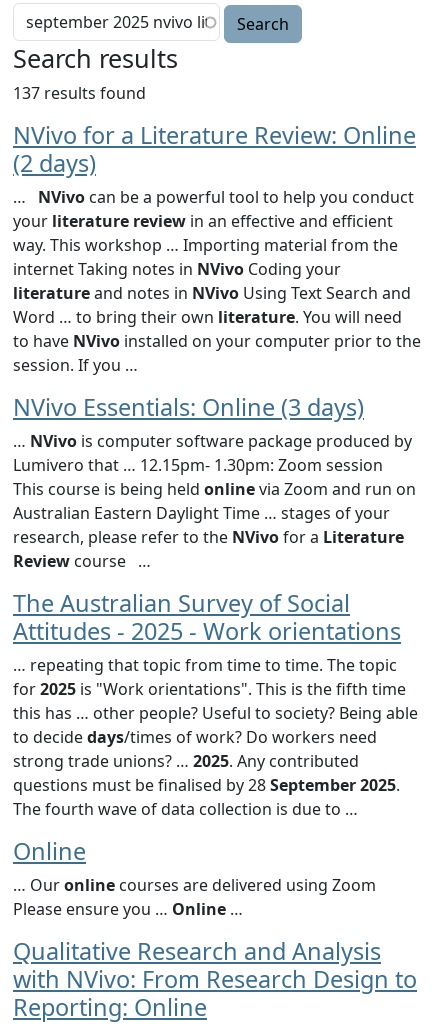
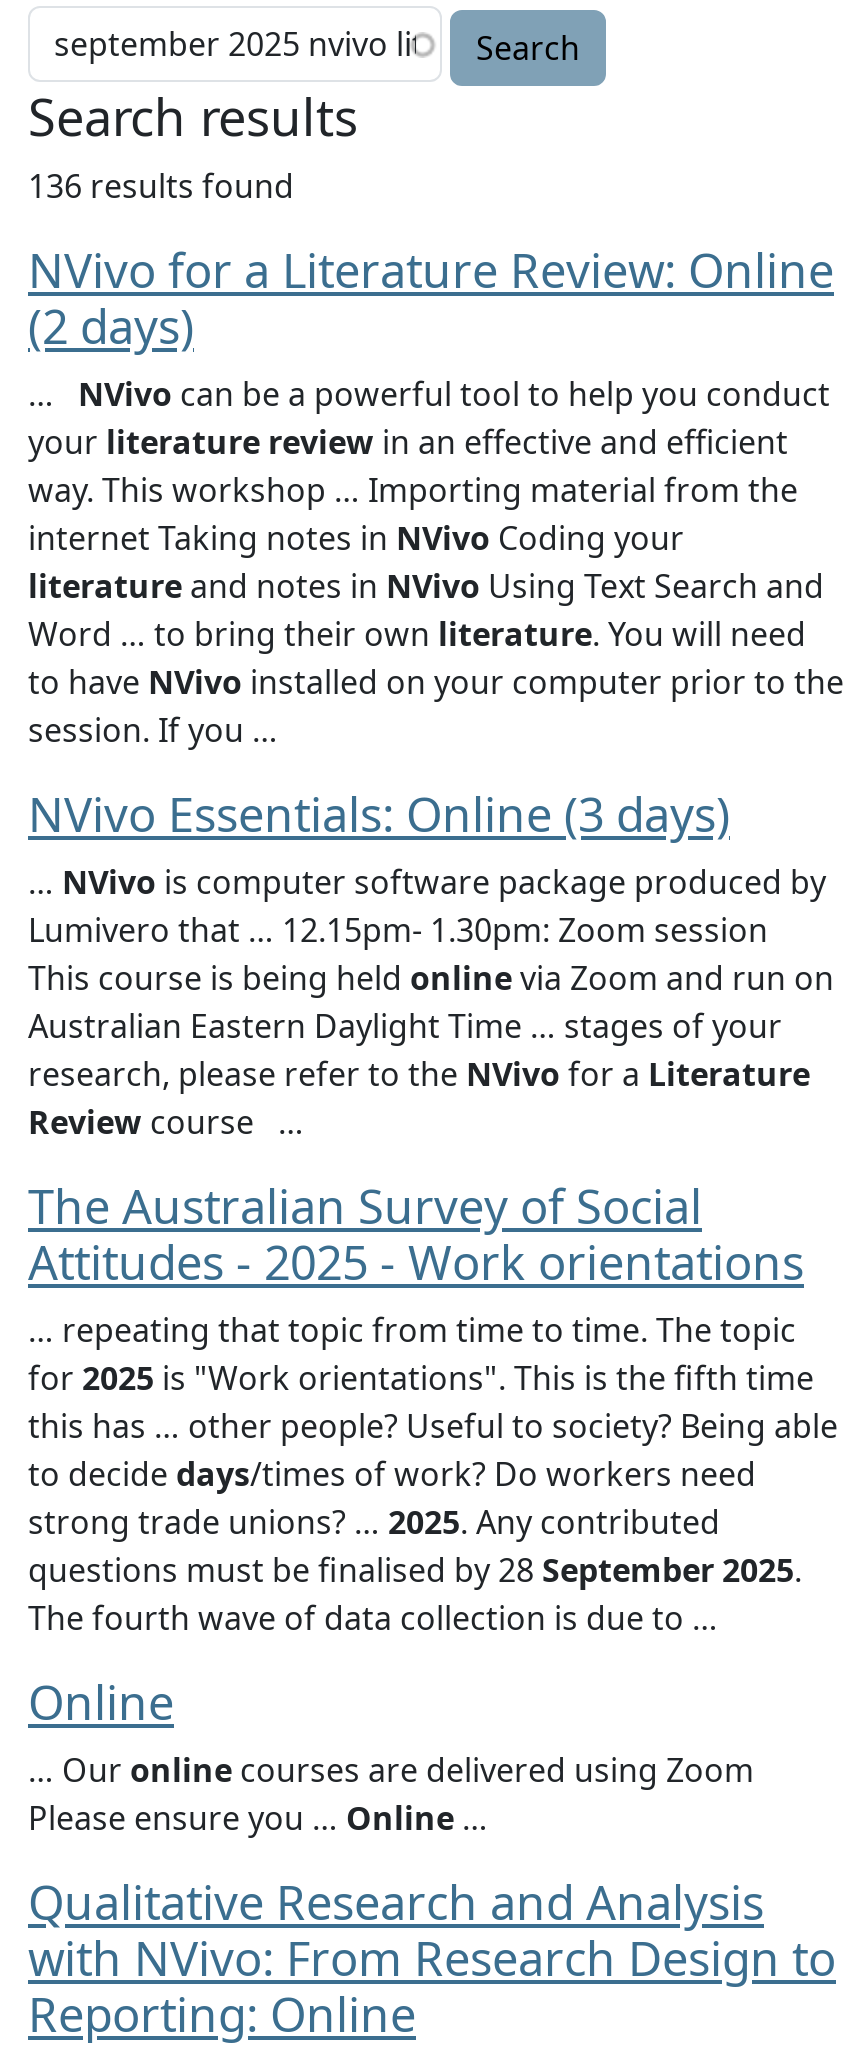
- 137 results found
+ 136 results found
